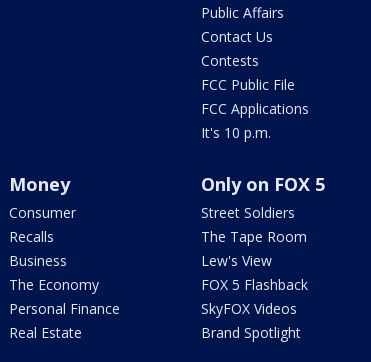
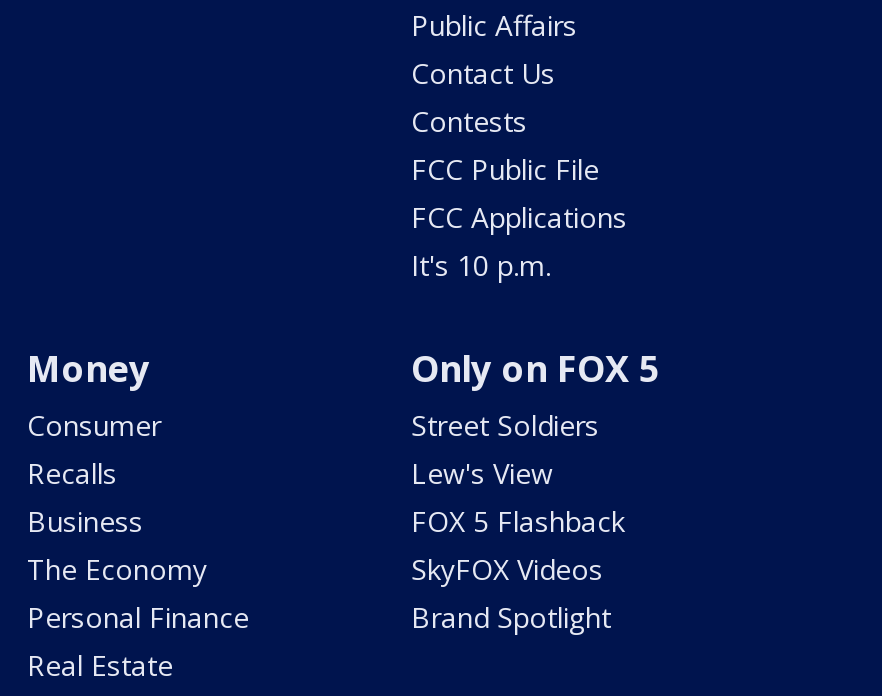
- The Tape Room

moved up: Lew's View | FOX 5 Flashback | SkyFOX Videos | Brand Spotlight
